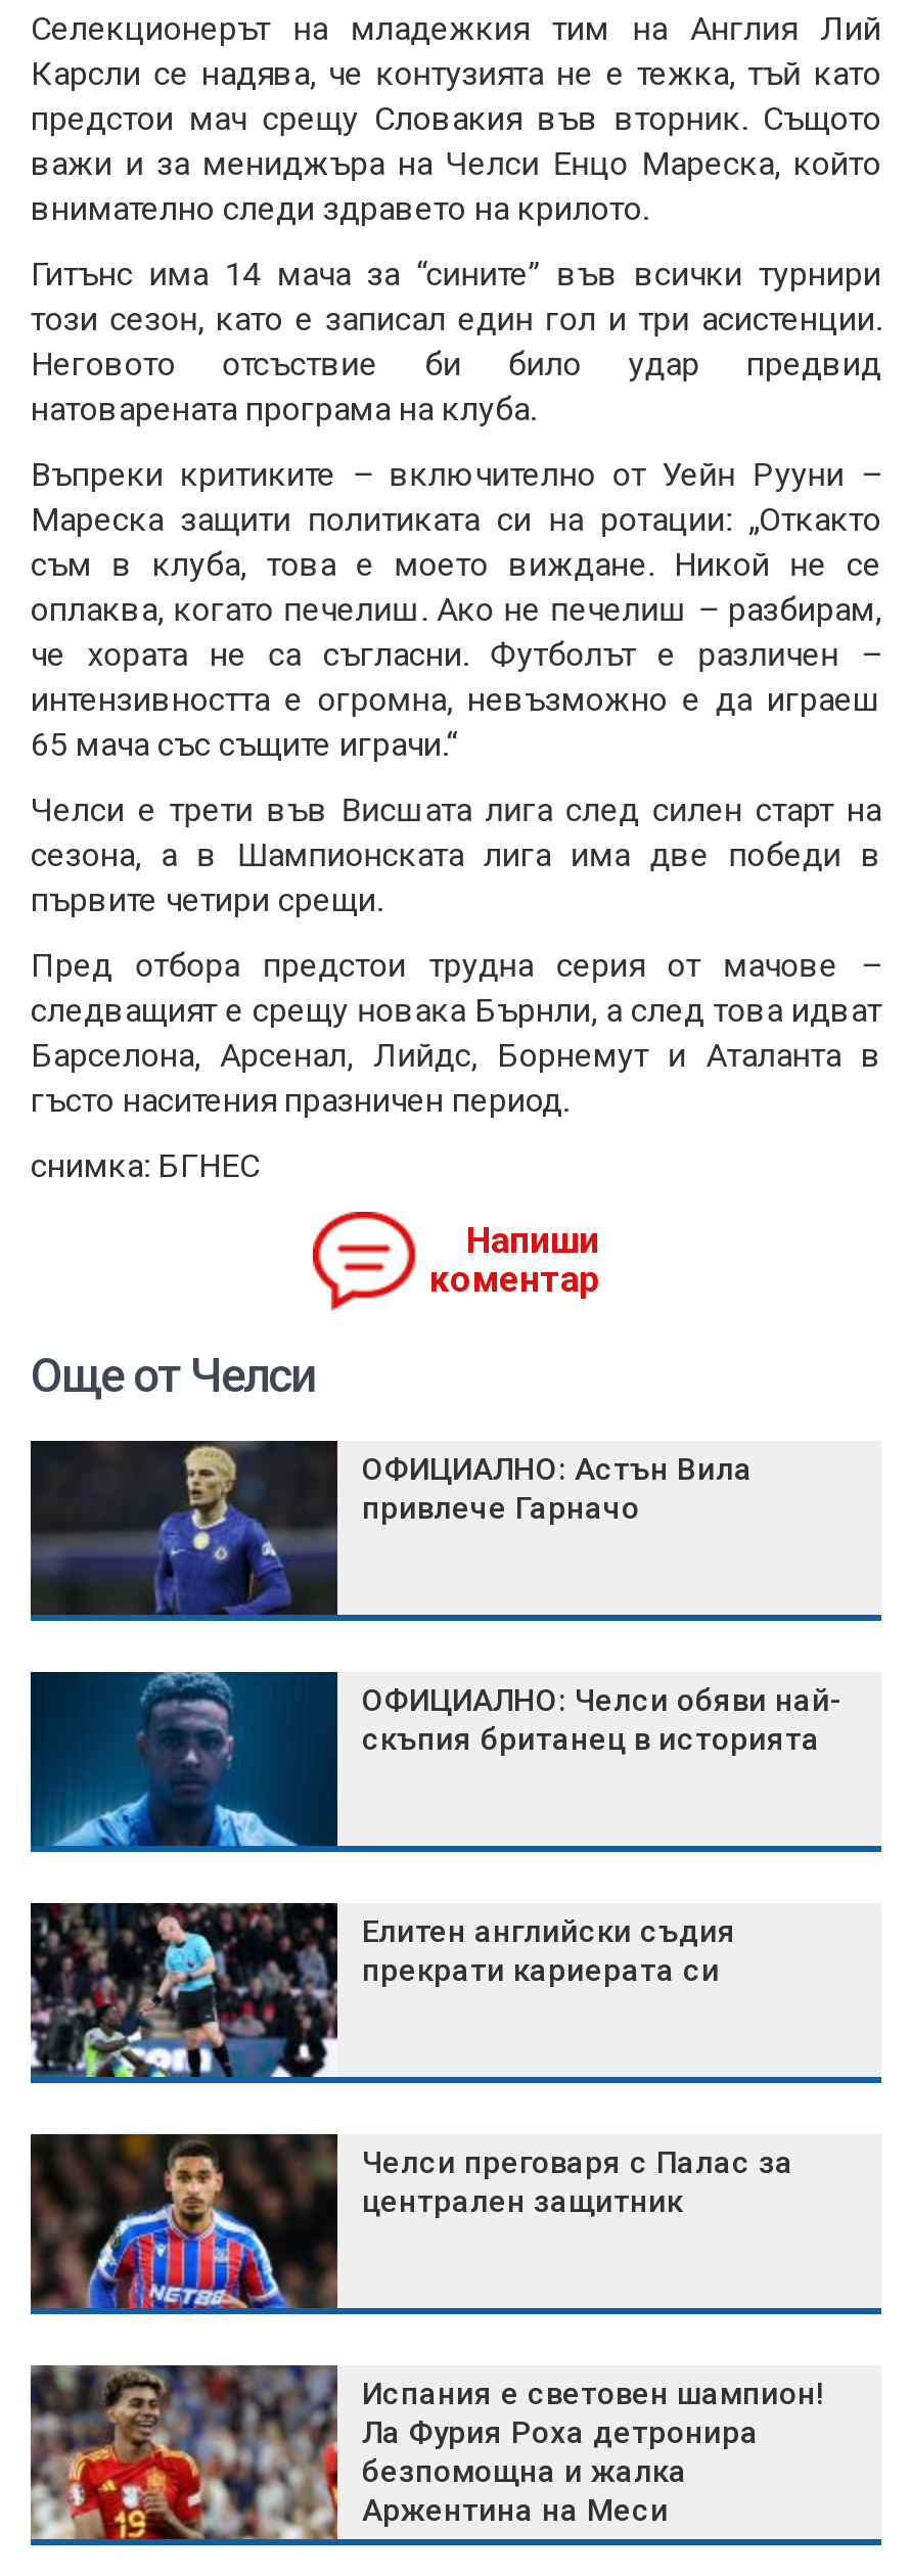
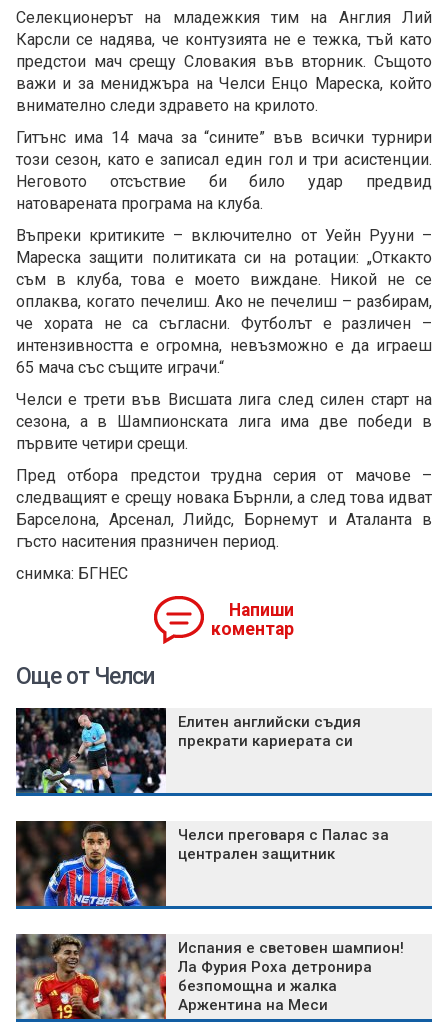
- [image]
- ОФИЦИАЛНО: Астън Вила
- привлече Гарначо

- [image]
- ОФИЦИАЛНО: Челси обяви най-
- скъпия британец в историята
